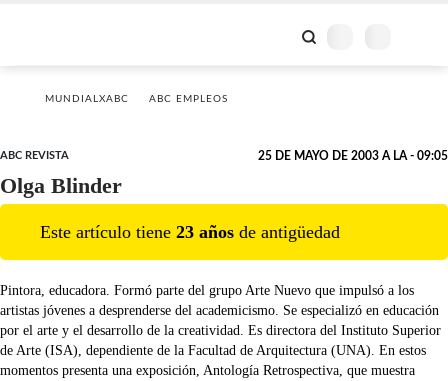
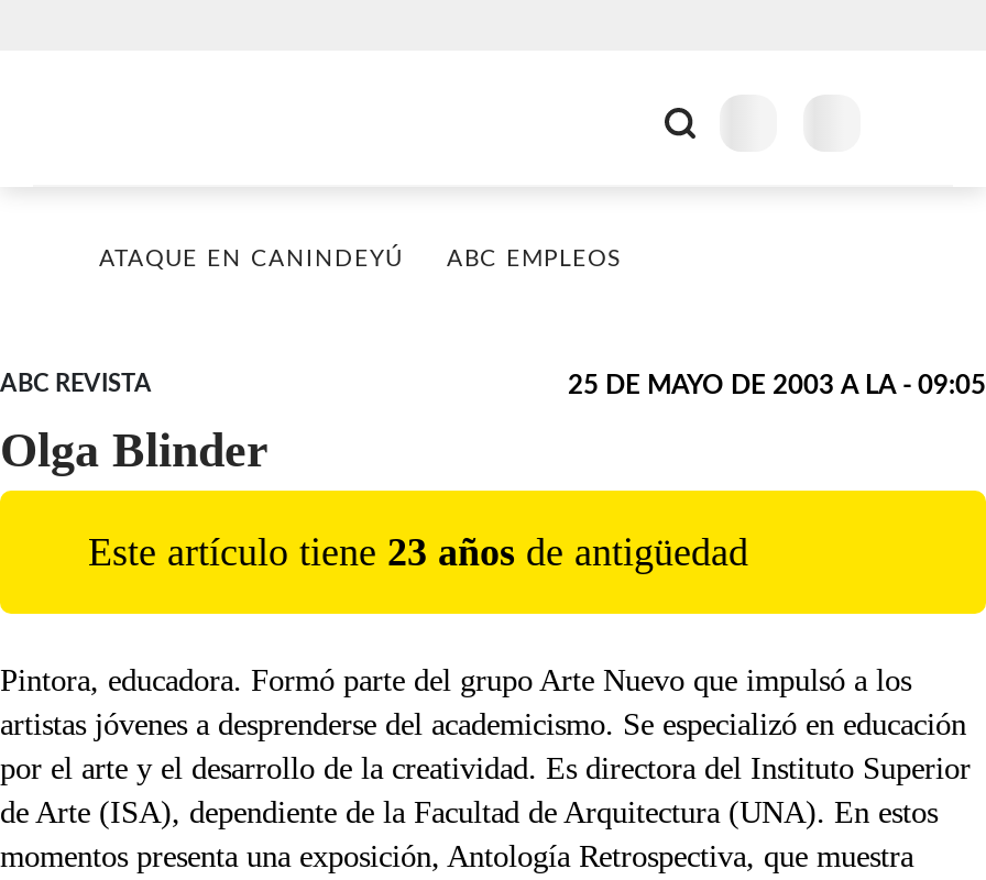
- MUNDIALXABC
+ ATAQUE EN CANINDEYÚ
